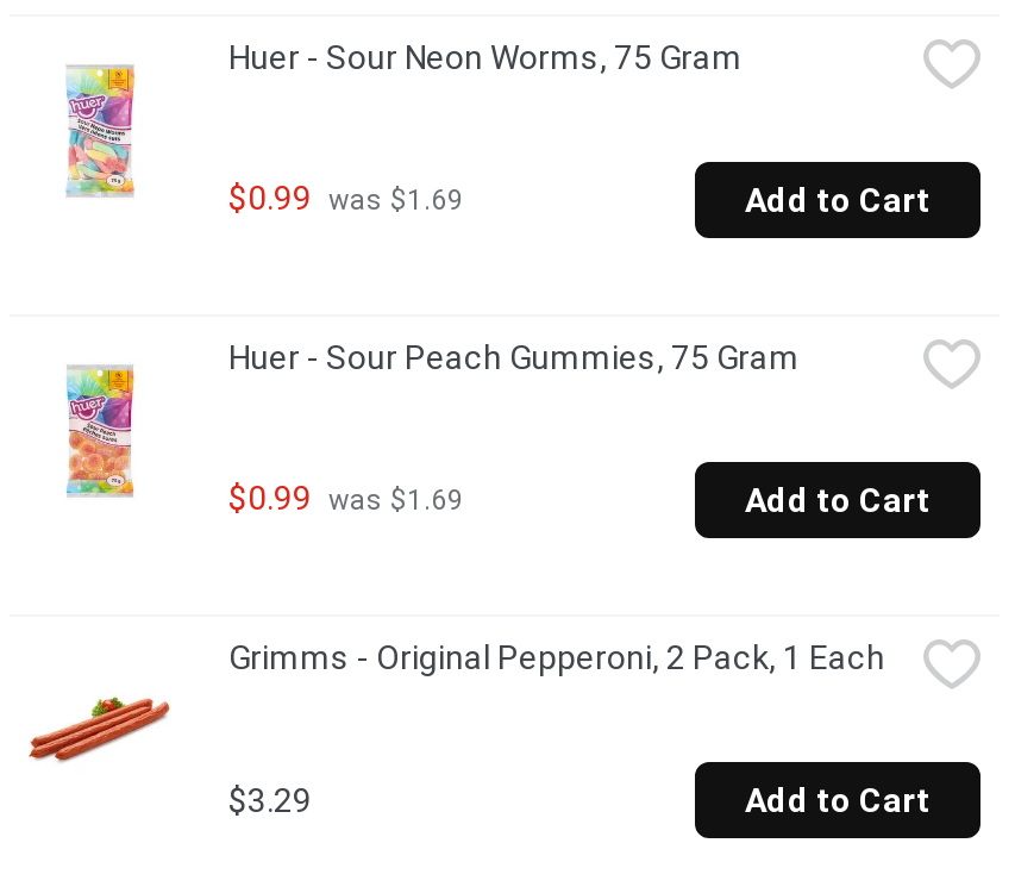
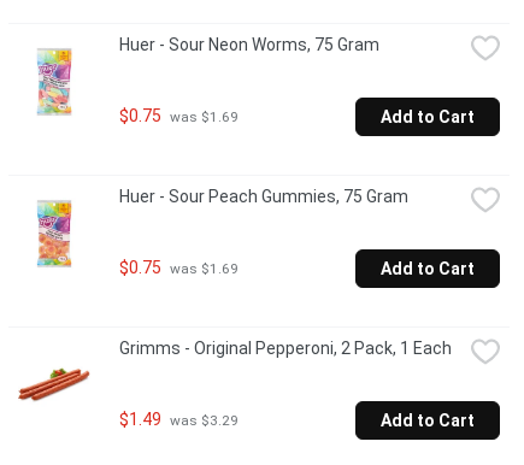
- $0.99 was $1.69
+ $0.75 was $1.69

- $0.99 was $1.69
+ $0.75 was $1.69

- $3.29
+ $1.49 was $3.29
